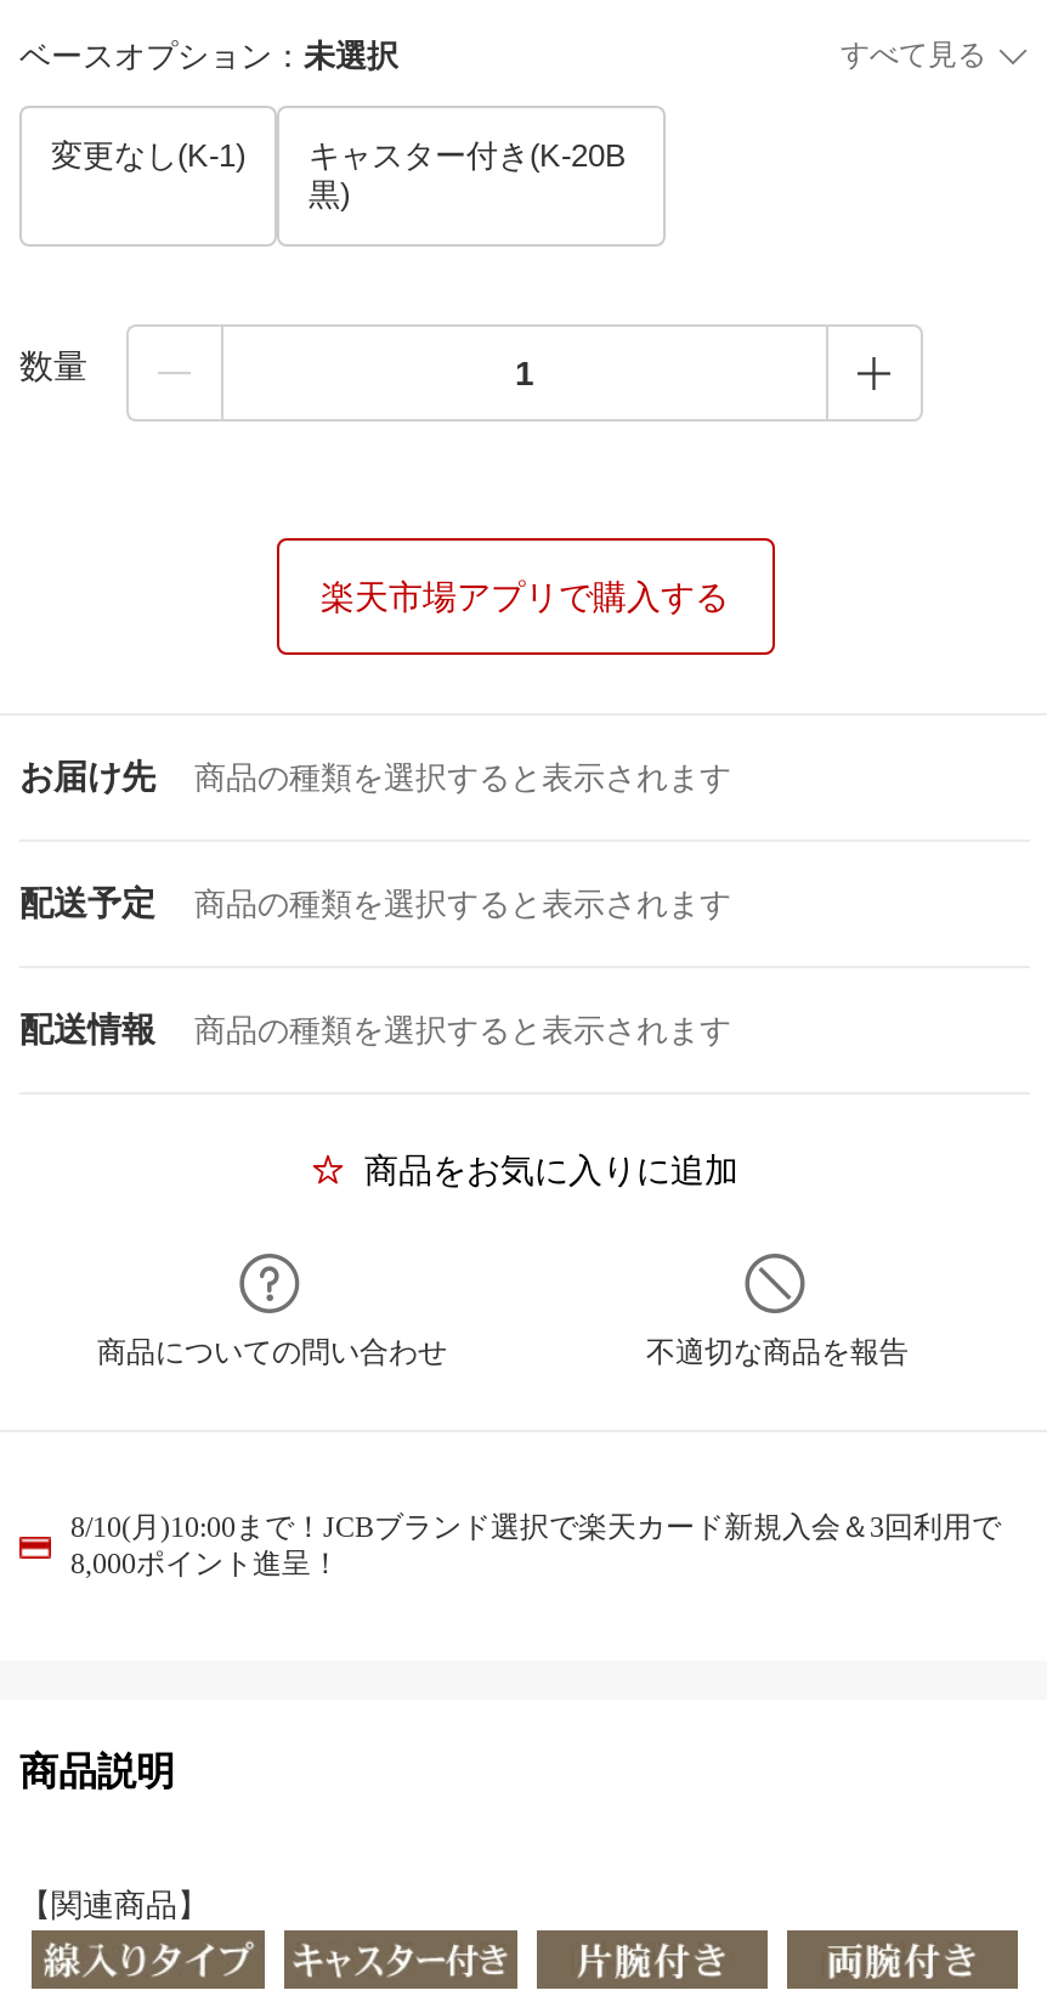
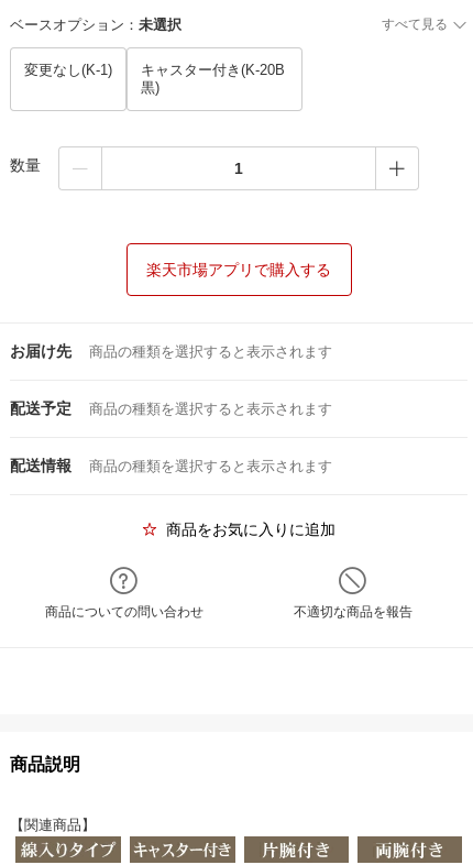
- 8/10(月)10:00まで！JCBブランド選択で楽天カード新規入会＆3回利用で
- 8,000ポイント進呈！
